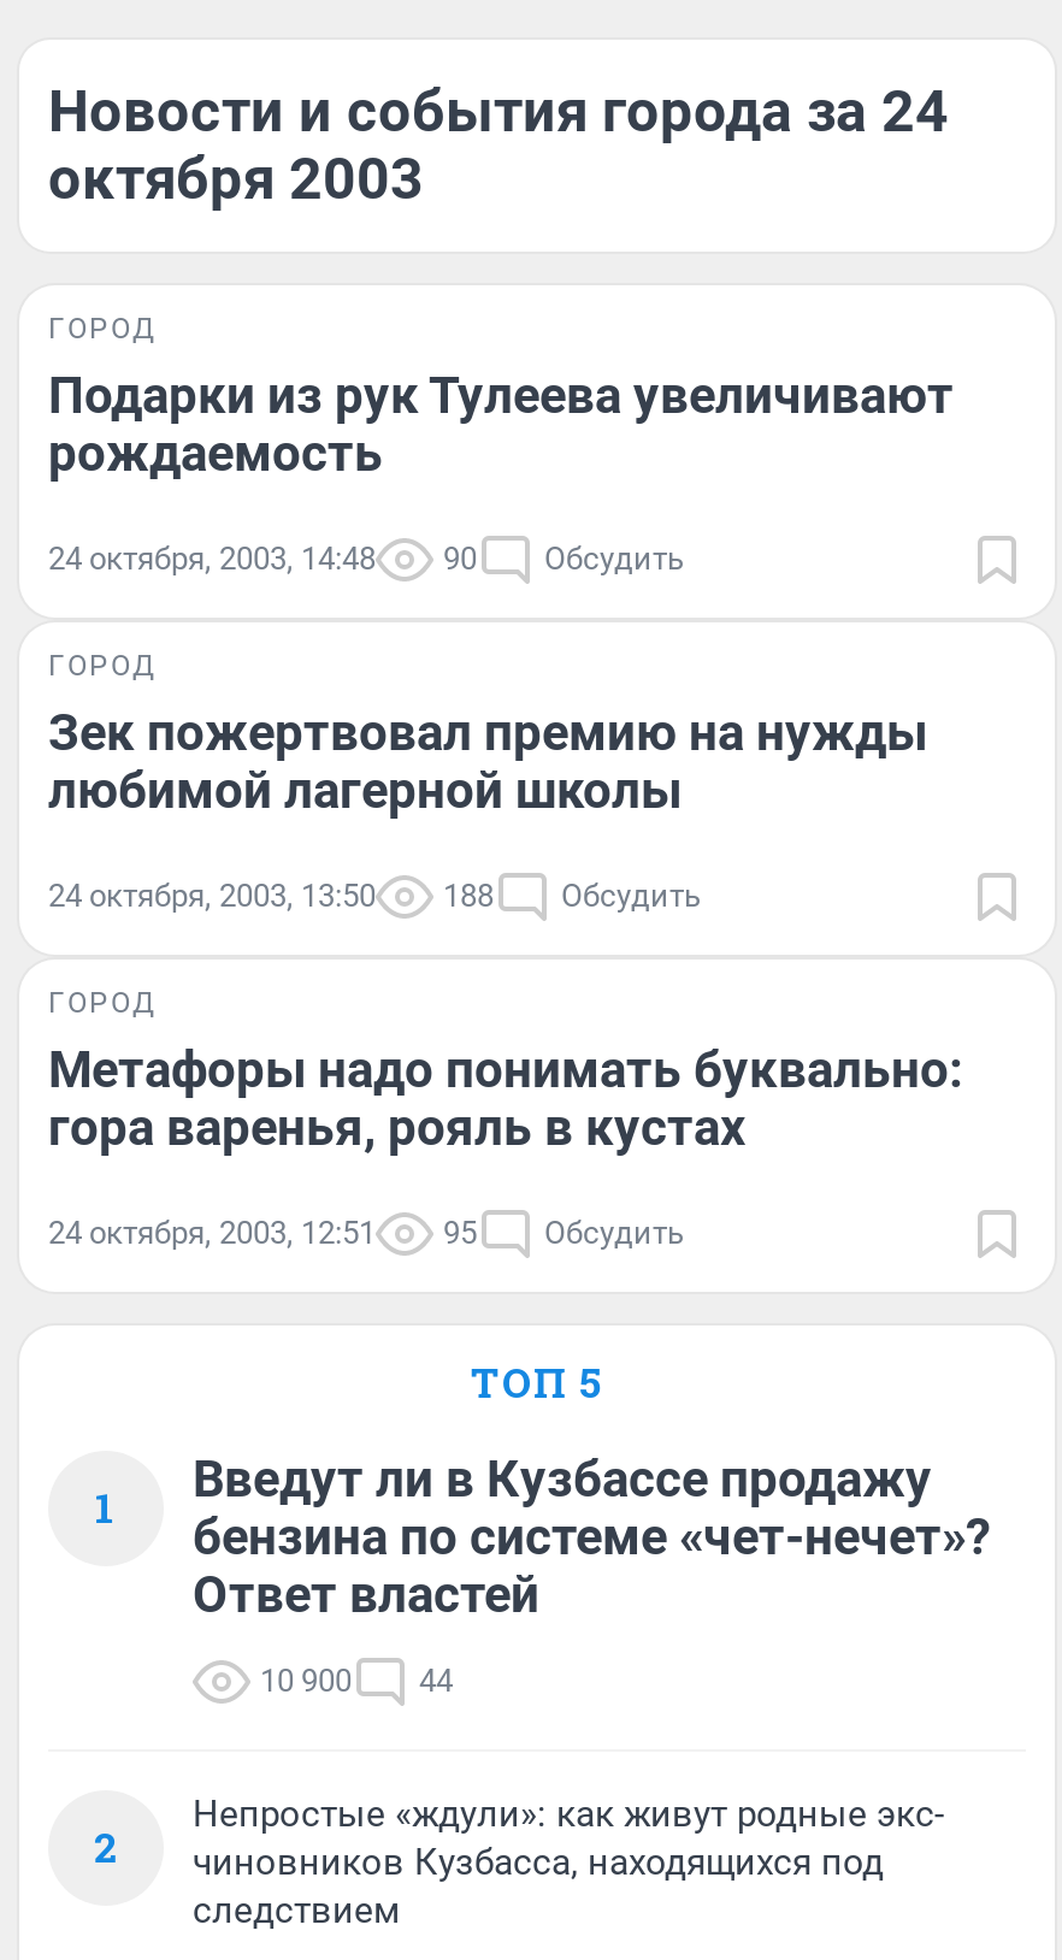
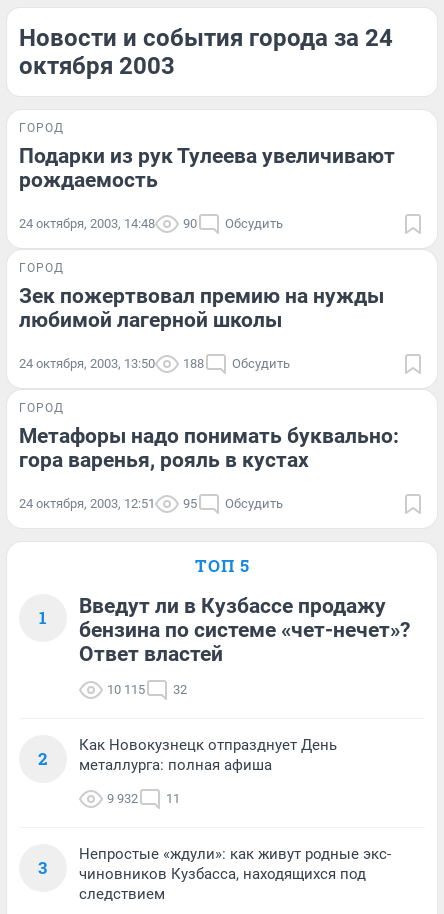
+ Как Новокузнецк отпразднует День
+ металлурга: полная афиша
+ 9 932
+ 11
+ 3

- 10 900
+ 10 115

- 44
+ 32
